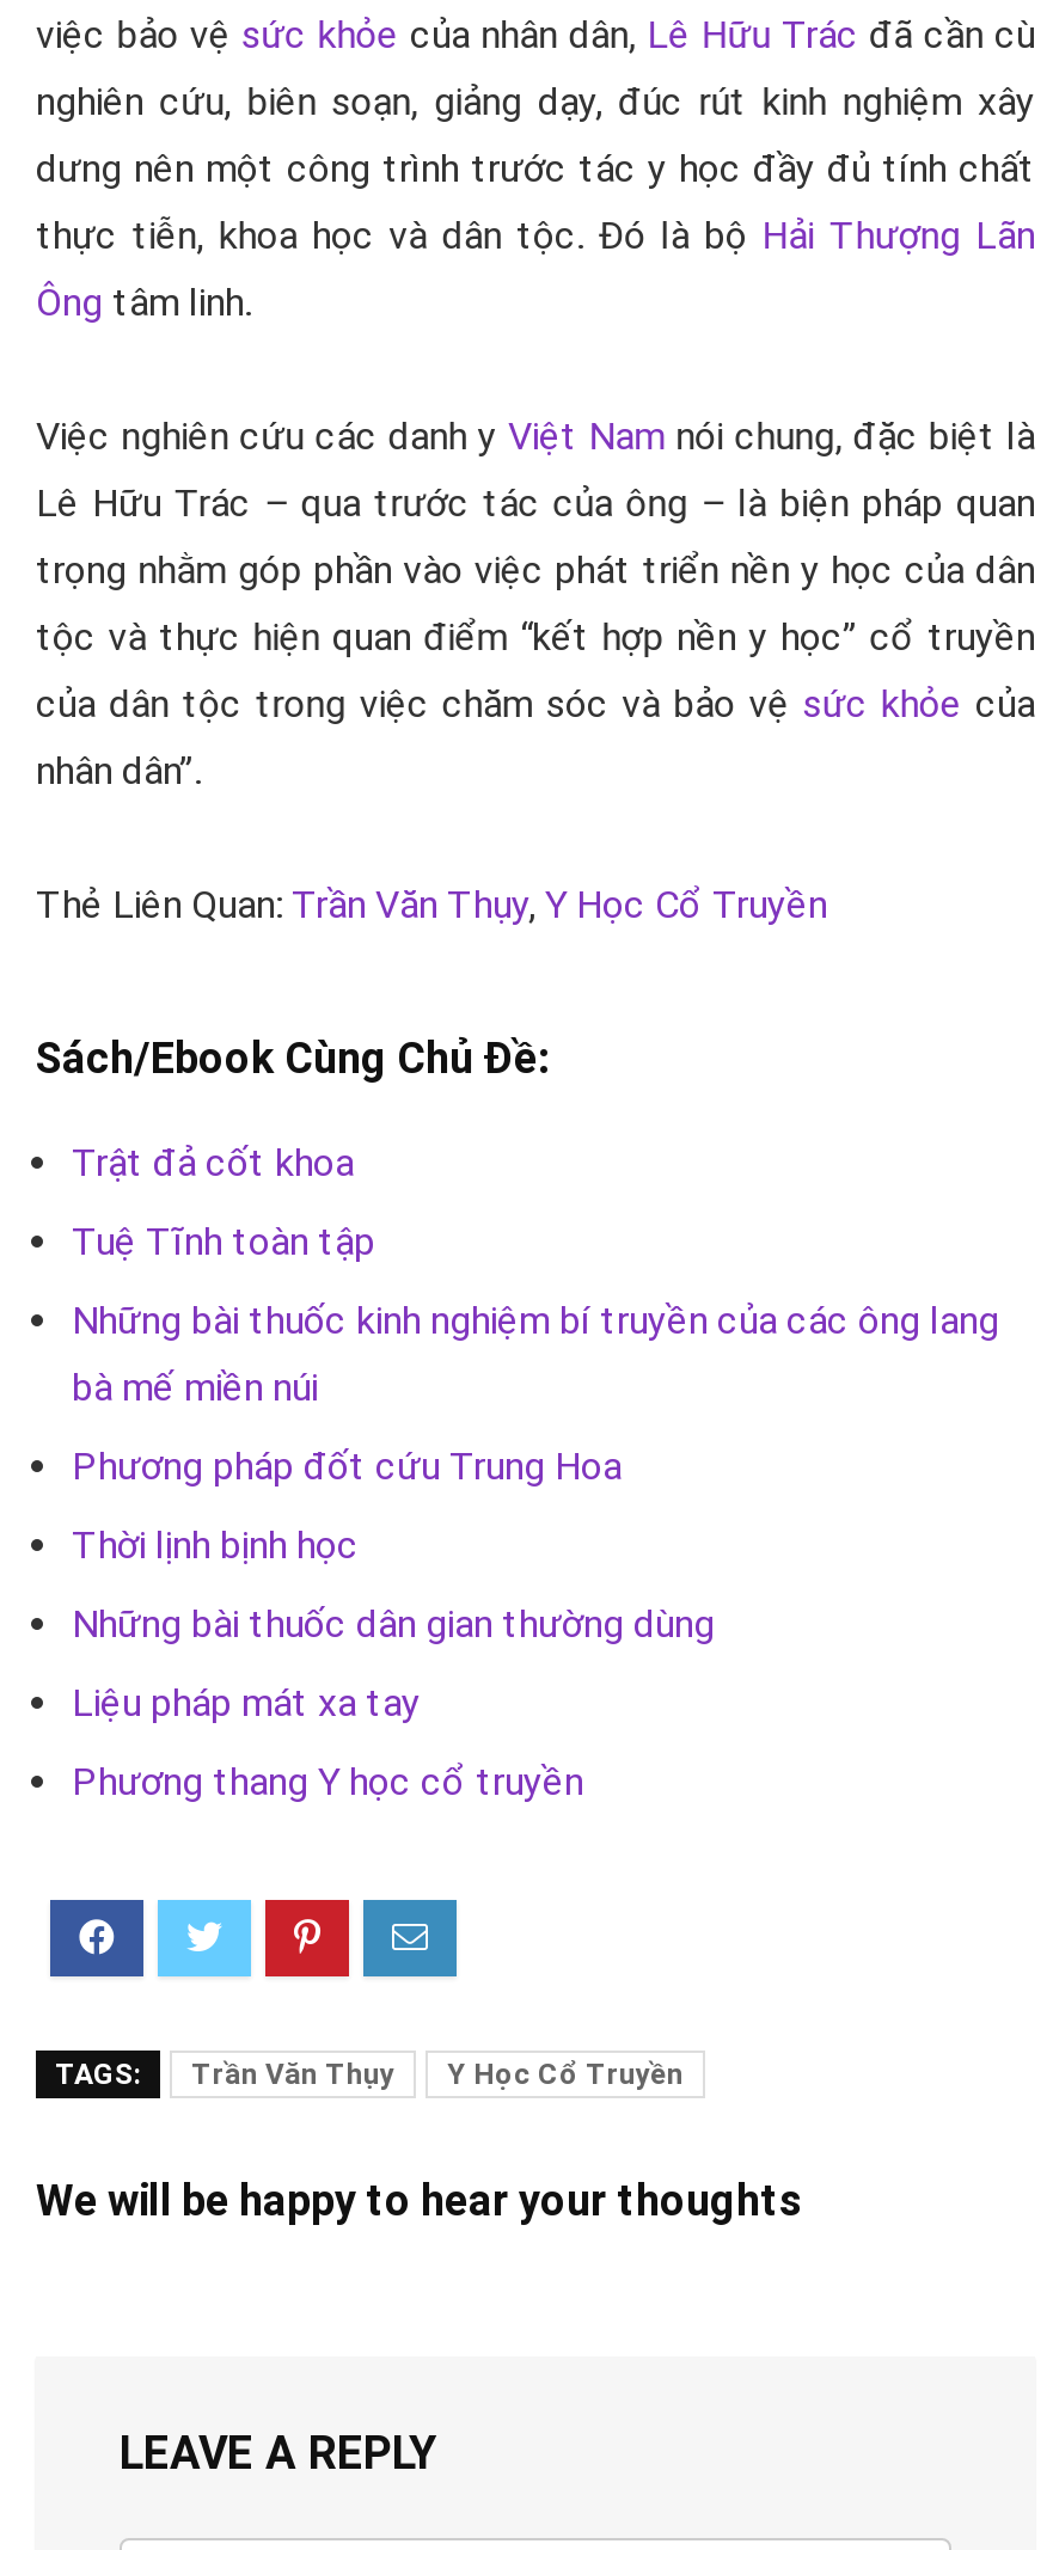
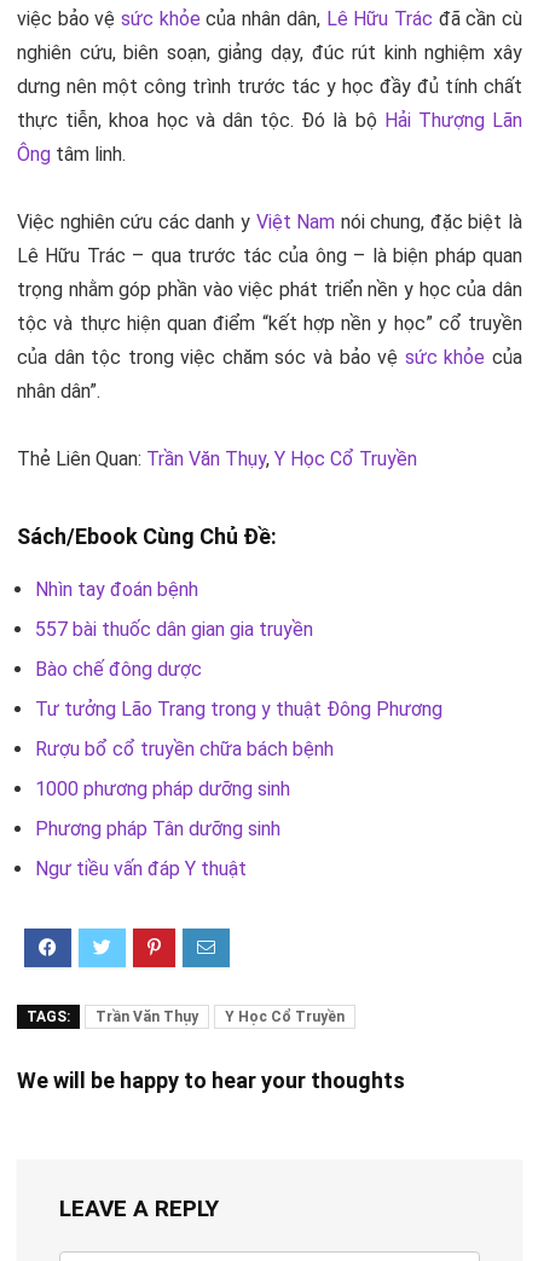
- Trật đả cốt khoa
- Tuệ Tĩnh toàn tập
- Những bài thuốc kinh nghiệm bí truyền của các ông lang
- bà mế miền núi
- Phương pháp đốt cứu Trung Hoa
- Thời lịnh bịnh học
- Những bài thuốc dân gian thường dùng
- Liệu pháp mát xa tay
- Phương thang Y học cổ truyền
+ Nhìn tay đoán bệnh
+ 557 bài thuốc dân gian gia truyền
+ Bào chế đông dược
+ Tư tưởng Lão Trang trong y thuật Đông Phương
+ Rượu bổ cổ truyền chữa bách bệnh
+ 1000 phương pháp dưỡng sinh
+ Phương pháp Tân dưỡng sinh
+ Ngư tiều vấn đáp Y thuật
